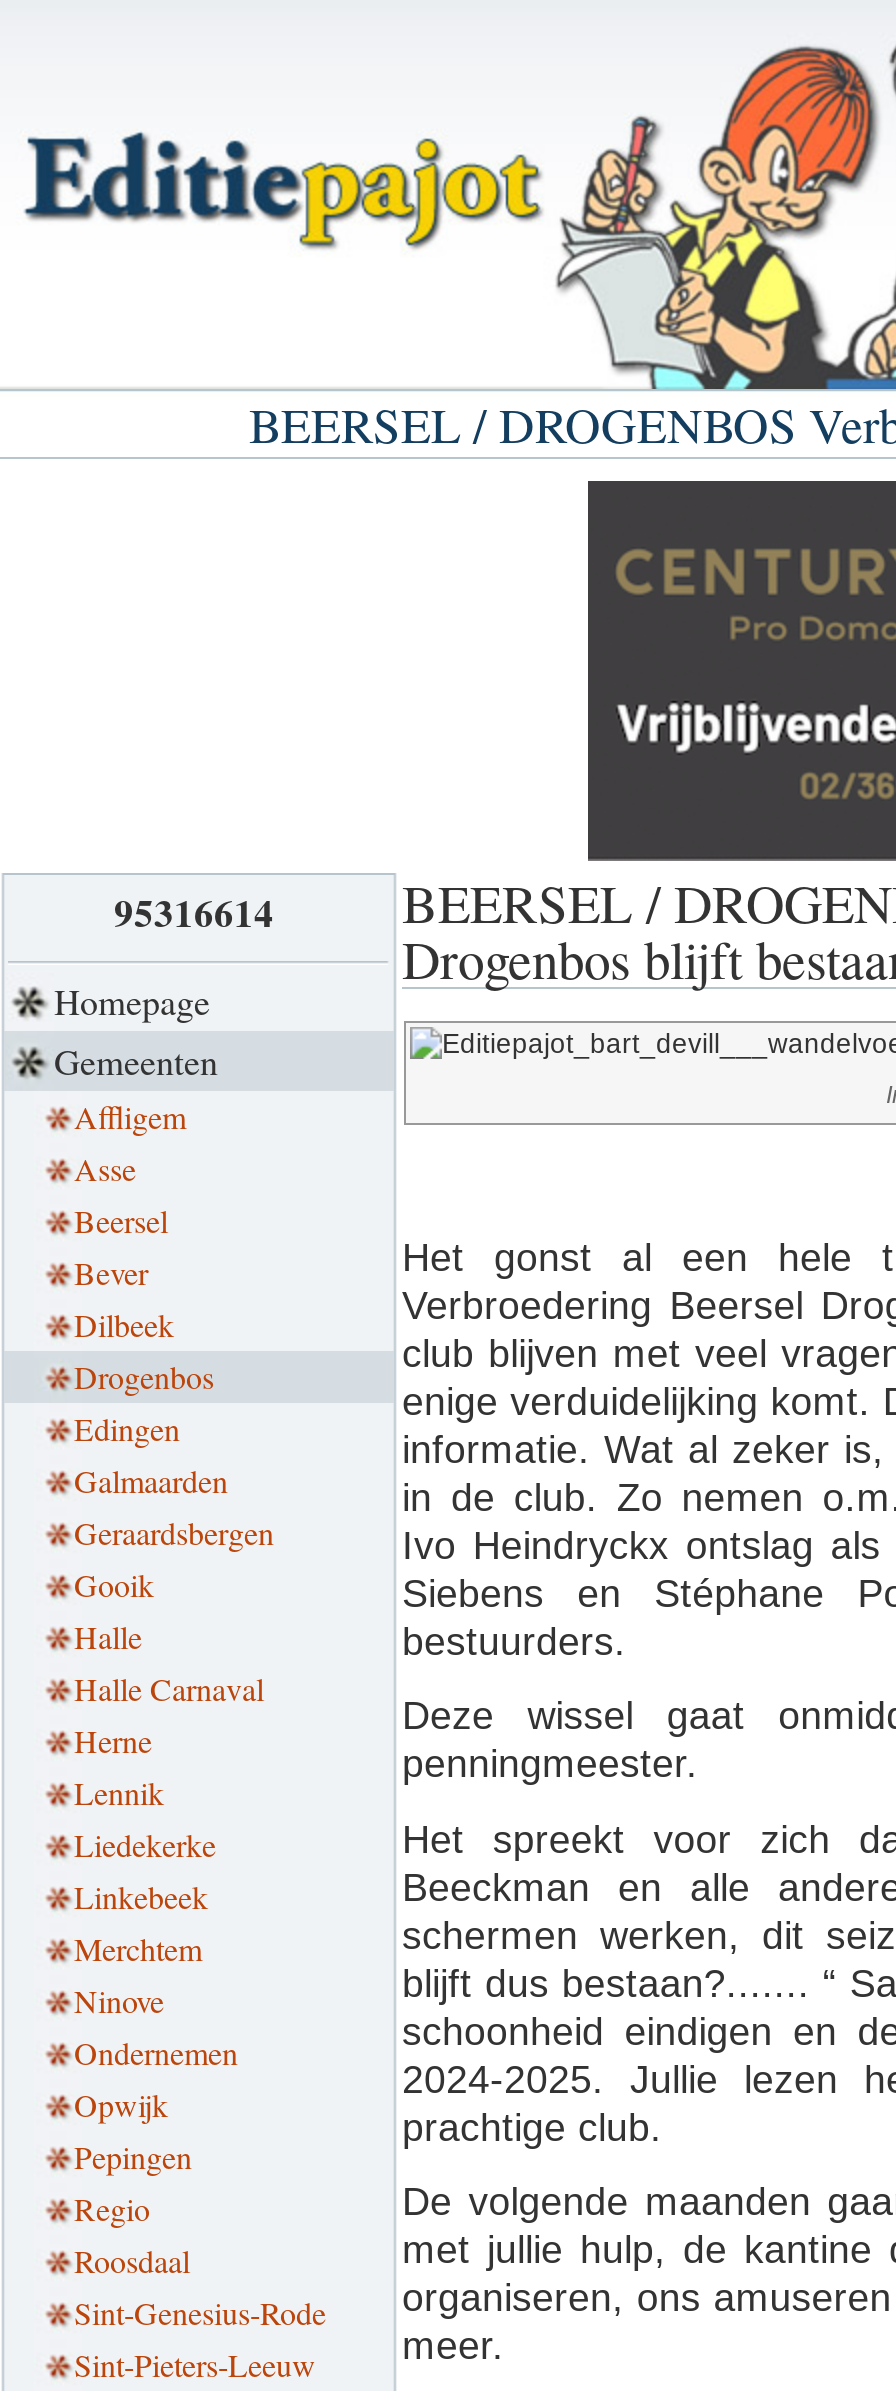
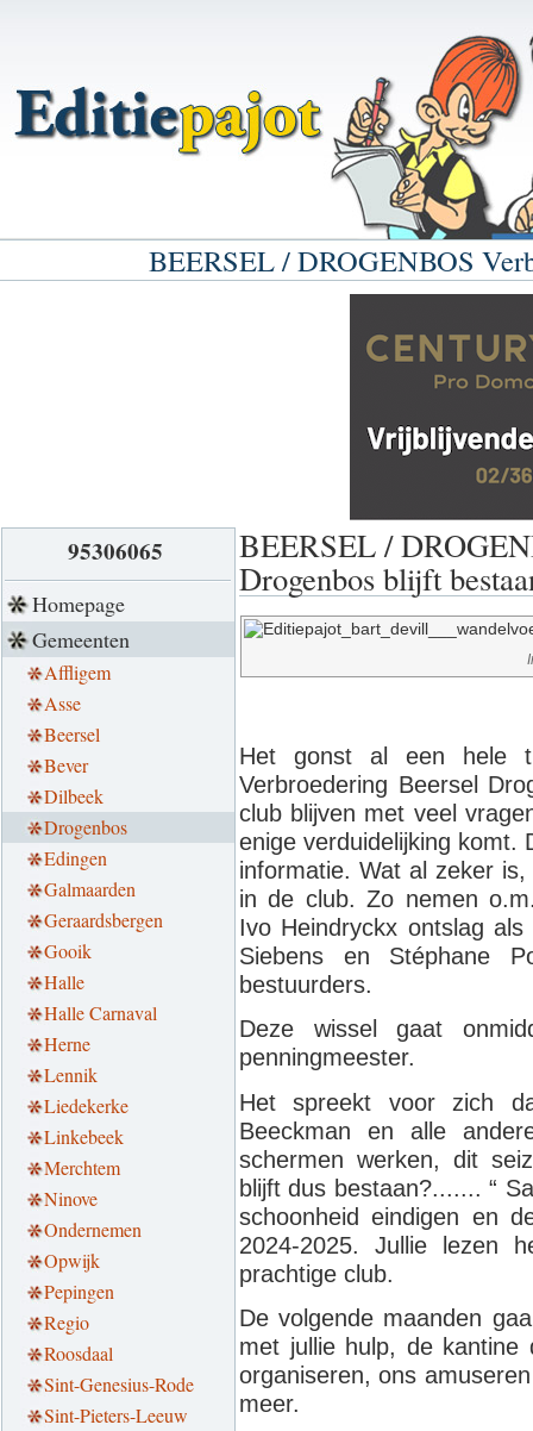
- 95316614
+ 95306065
